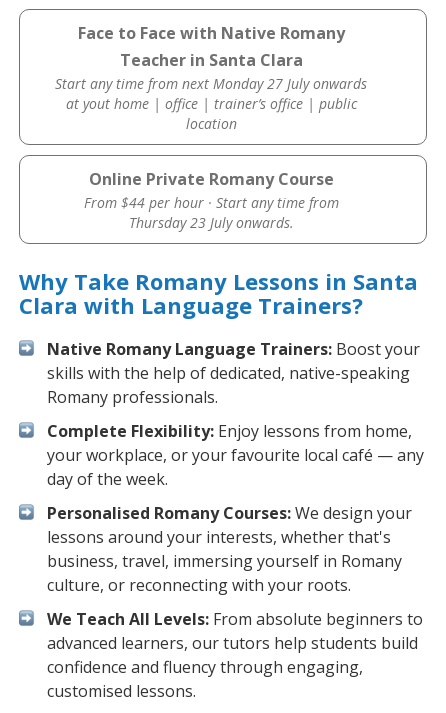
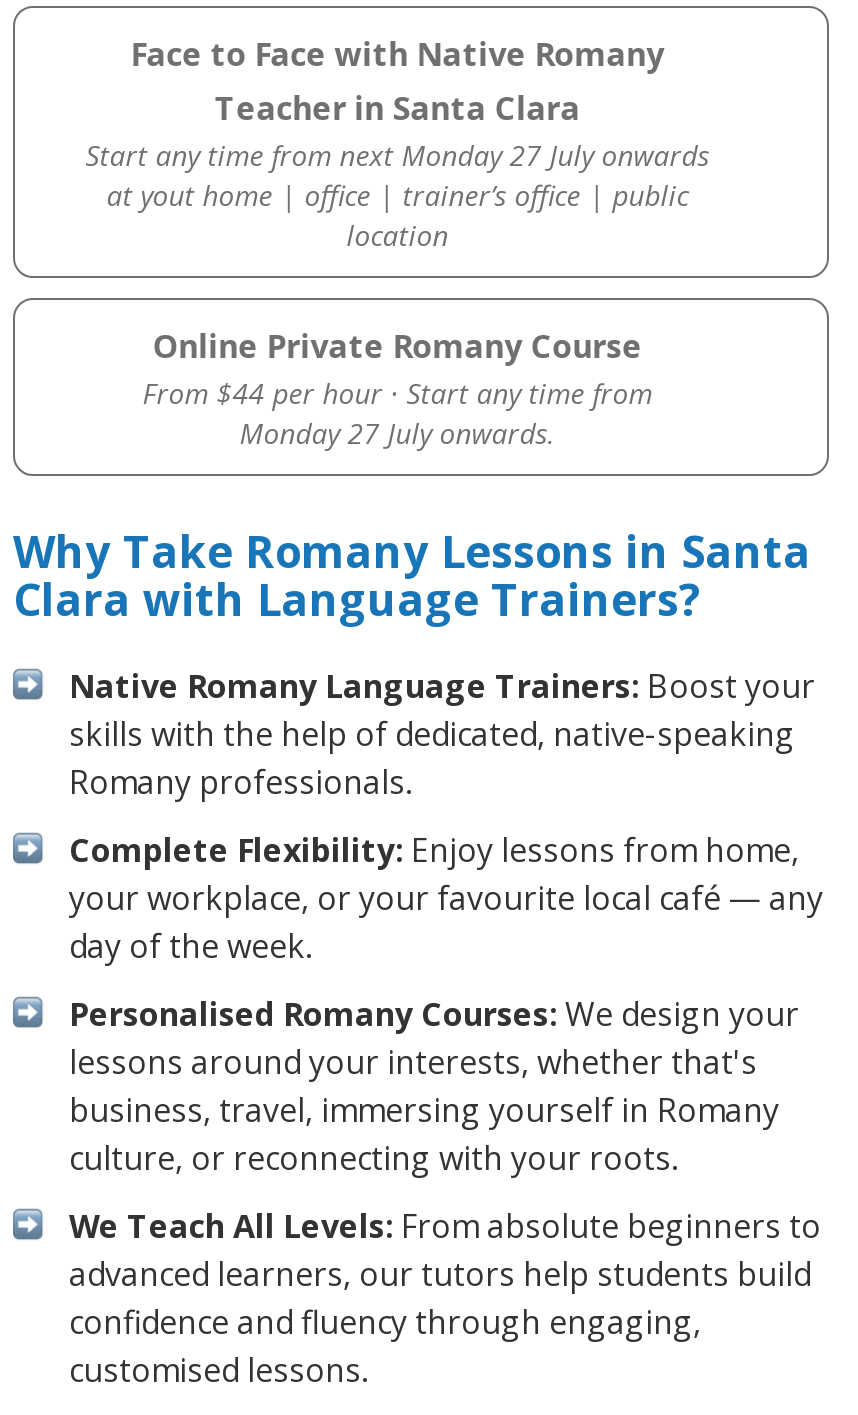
- Thursday 23 July onwards.
+ Monday 27 July onwards.
